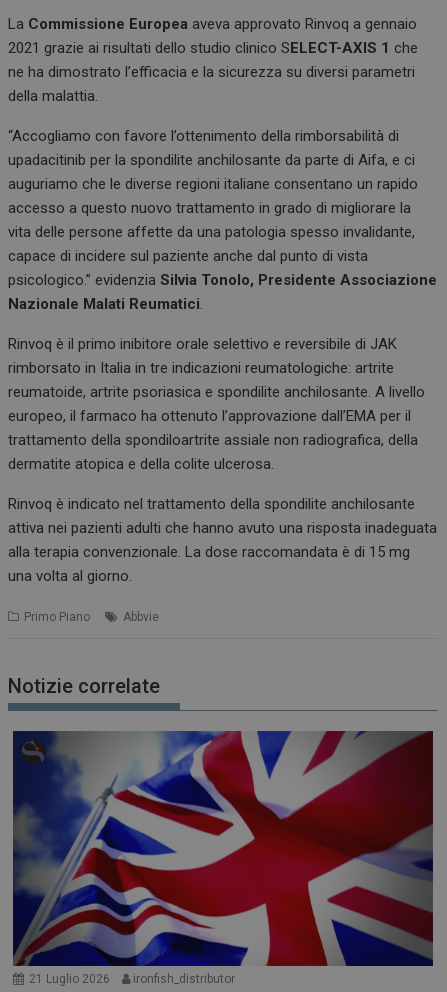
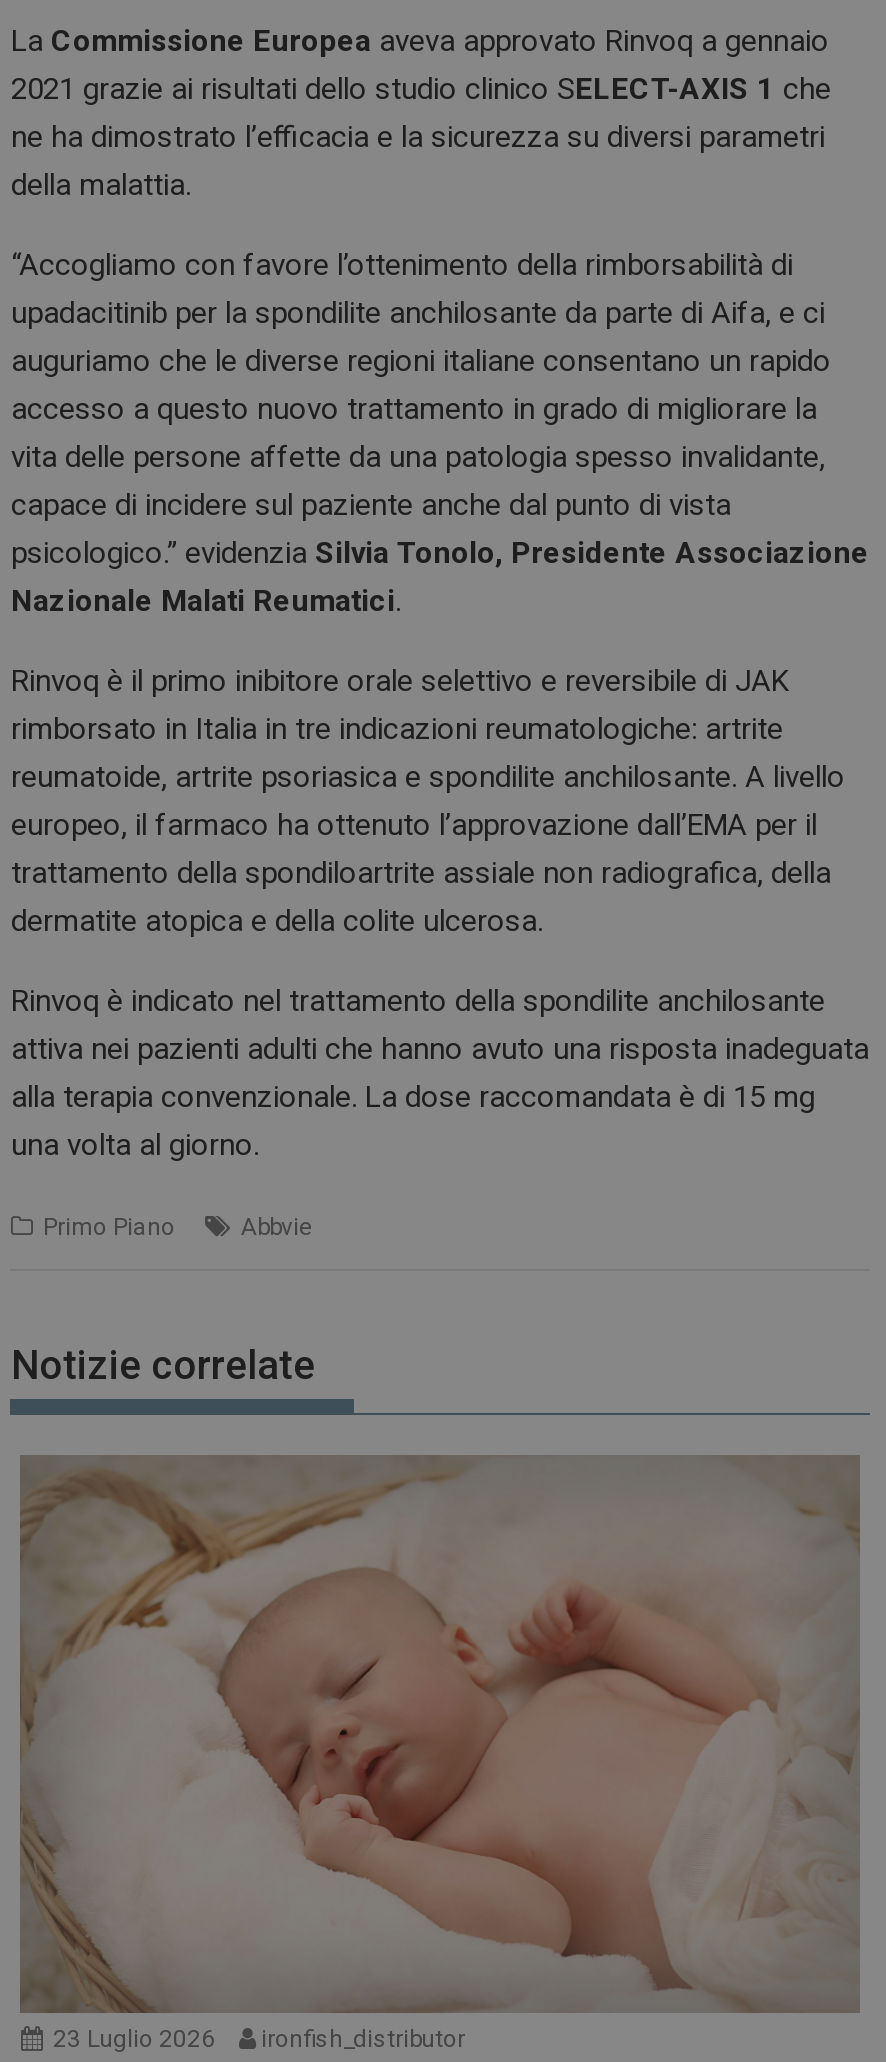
- [image]
- 21 Luglio 2026 ironfish_distributor
+ [image]
+ 23 Luglio 2026 ironfish_distributor
